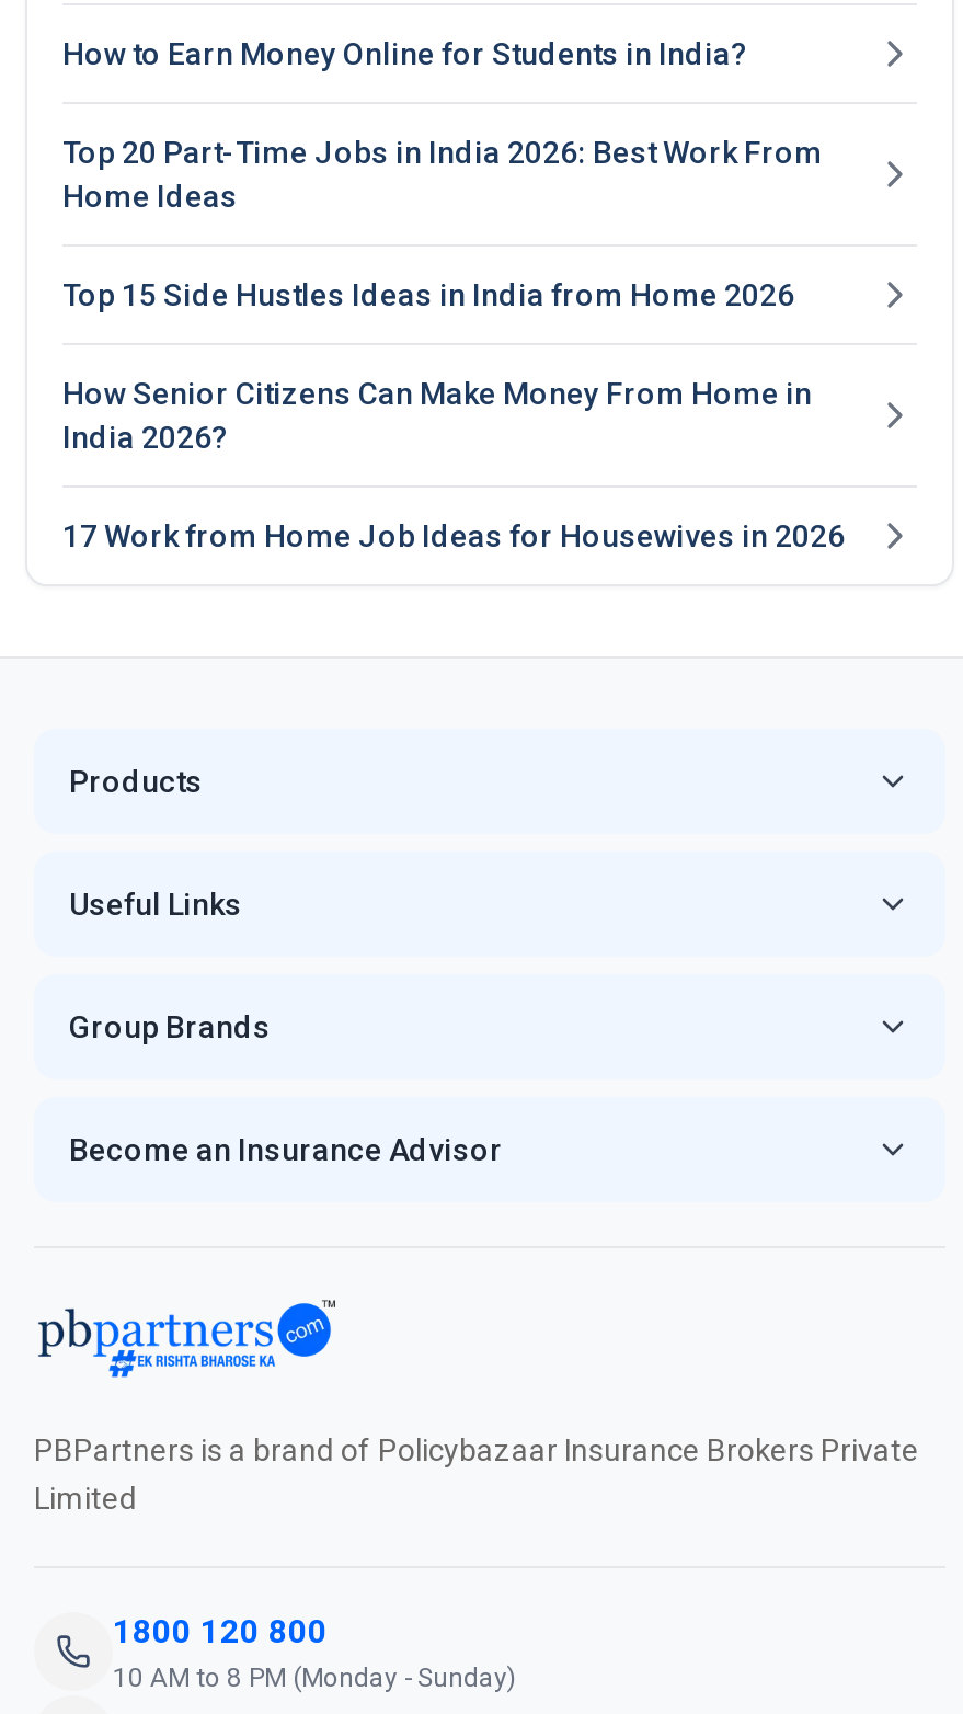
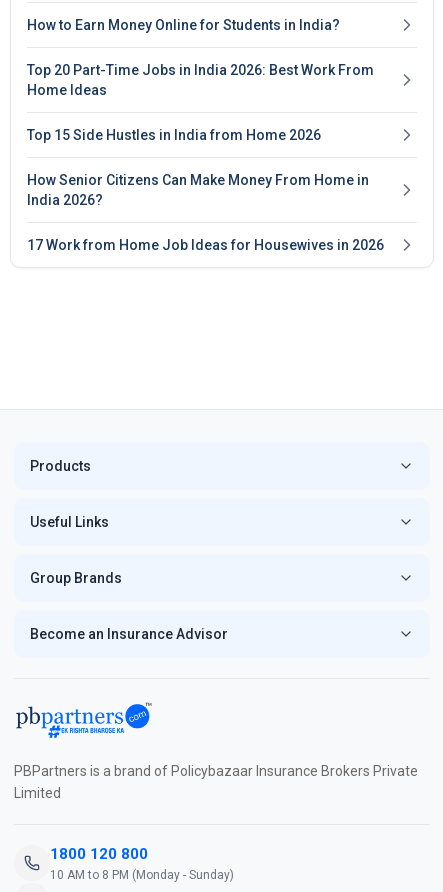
- Top 15 Side Hustles Ideas in India from Home 2026
+ Top 15 Side Hustles in India from Home 2026
